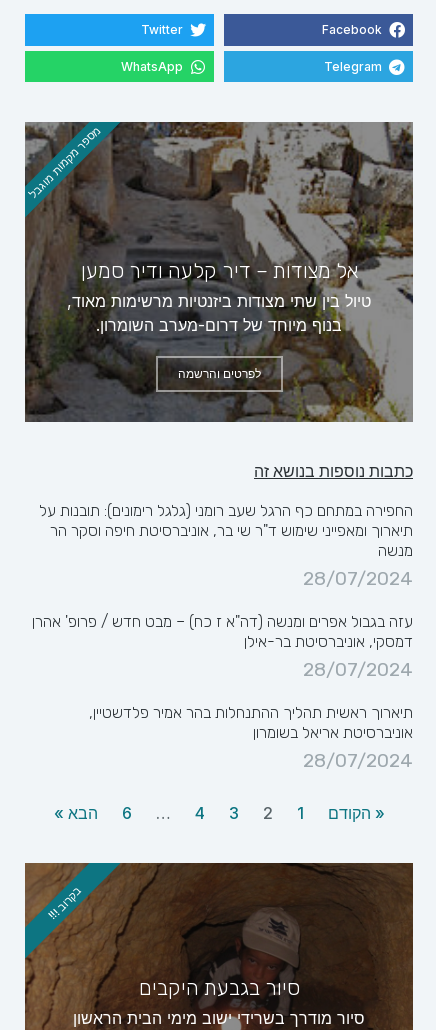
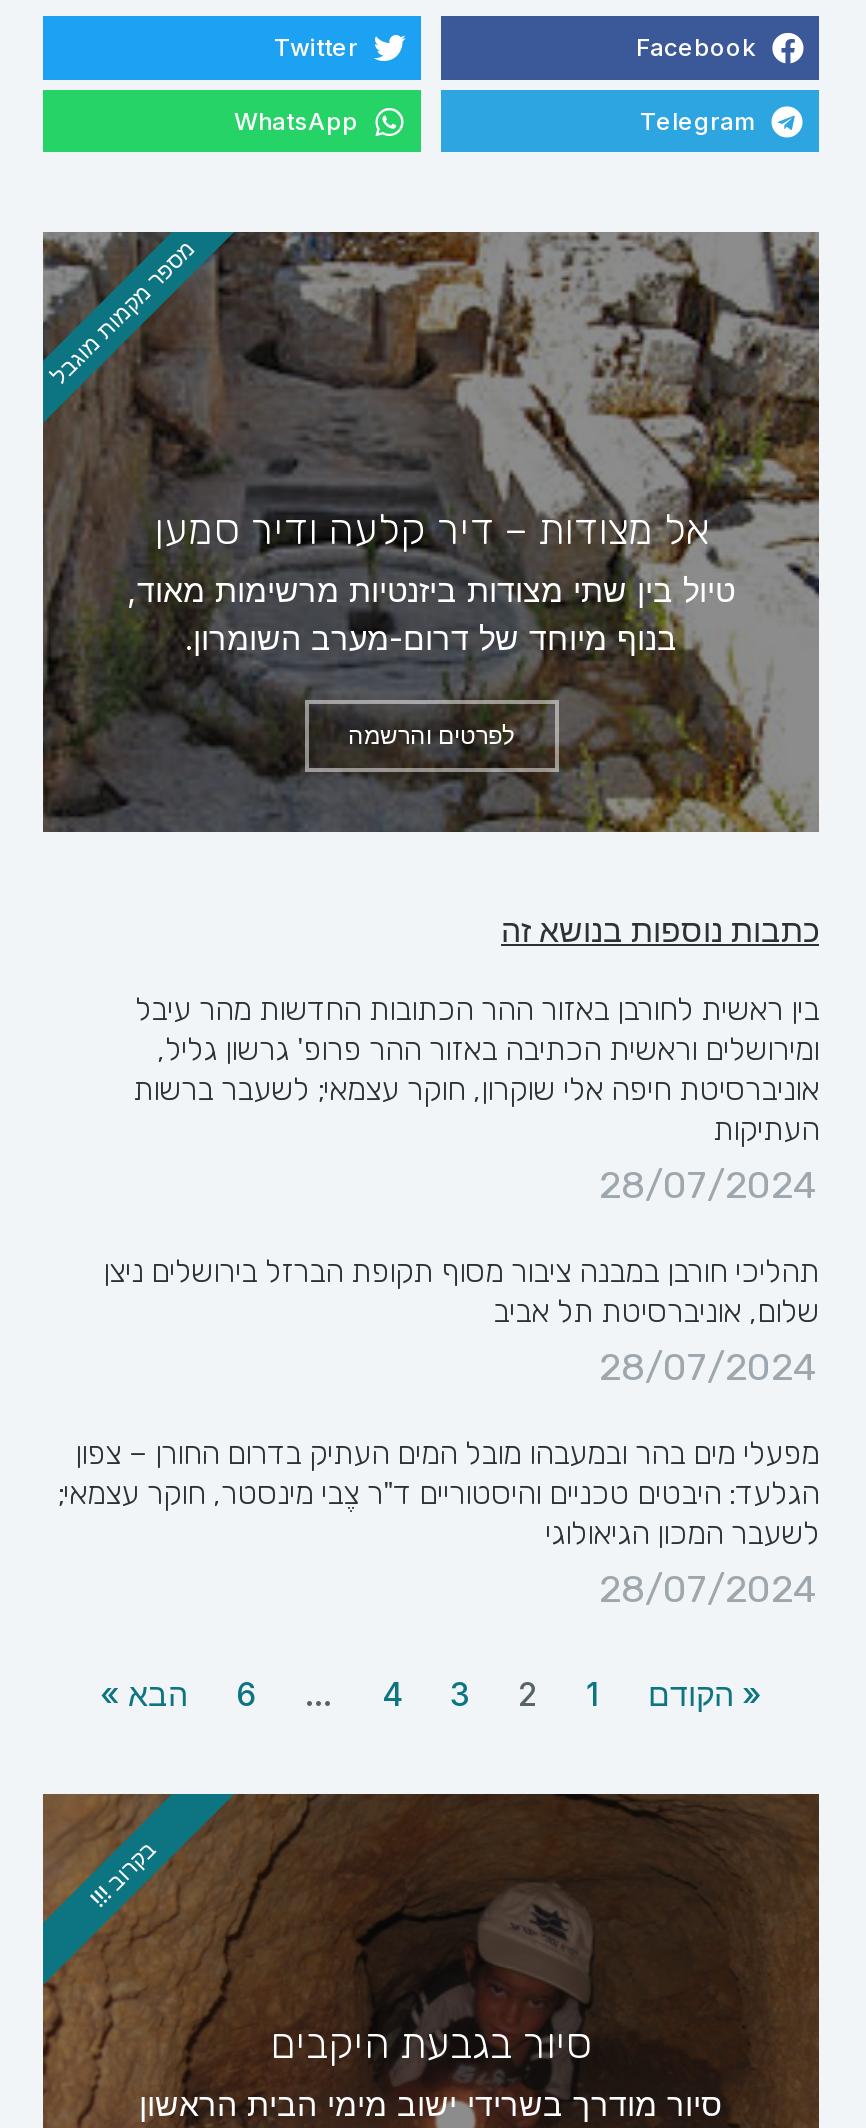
- החפירה במתחם כף הרגל שעב רומני (גלגל רימונים): תובנות על
- תיארוך ומאפייני שימוש ד"ר שי בר, אוניברסיטת חיפה וסקר הר
- מנשה
+ בין ראשית לחורבן באזור ההר הכתובות החדשות מהר עיבל
+ ומירושלים וראשית הכתיבה באזור ההר פרופ' גרשון גליל,
+ אוניברסיטת חיפה אלי שוקרון, חוקר עצמאי; לשעבר ברשות
+ העתיקות

- עזה בגבול אפרים ומנשה (דה"א ז כח) – מבט חדש / פרופ' אהרן
- דמסקי, אוניברסיטת בר-אילן
+ תהליכי חורבן במבנה ציבור מסוף תקופת הברזל בירושלים ניצן
+ שלום, אוניברסיטת תל אביב

- תיארוך ראשית תהליך ההתנחלות בהר אמיר פלדשטיין,
- אוניברסיטת אריאל בשומרון
+ מפעלי מים בהר ובמעבהו מובל המים העתיק בדרום החורן – צפון
+ הגלעד: היבטים טכניים והיסטוריים ד"ר צֶבי מינסטר, חוקר עצמאי;
+ לשעבר המכון הגיאולוגי
